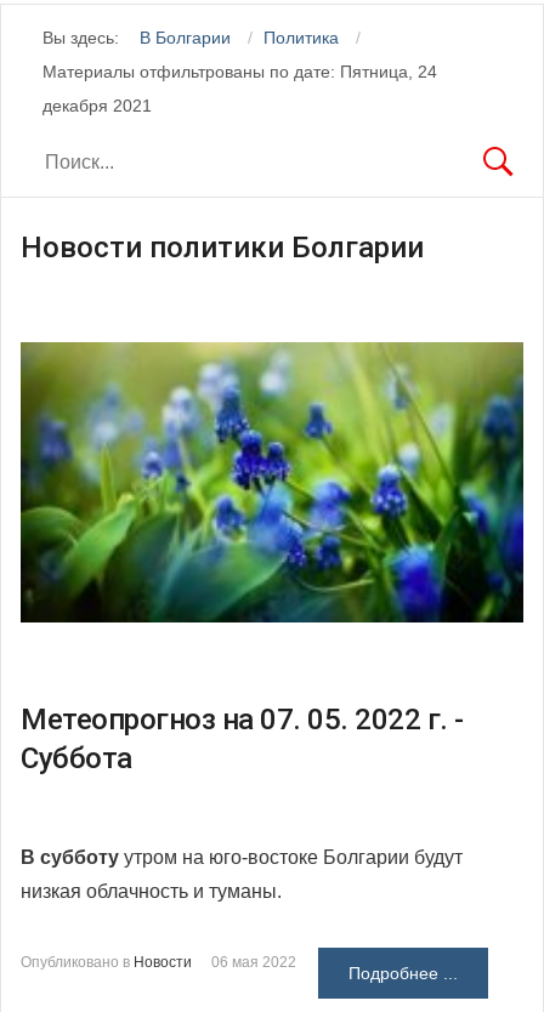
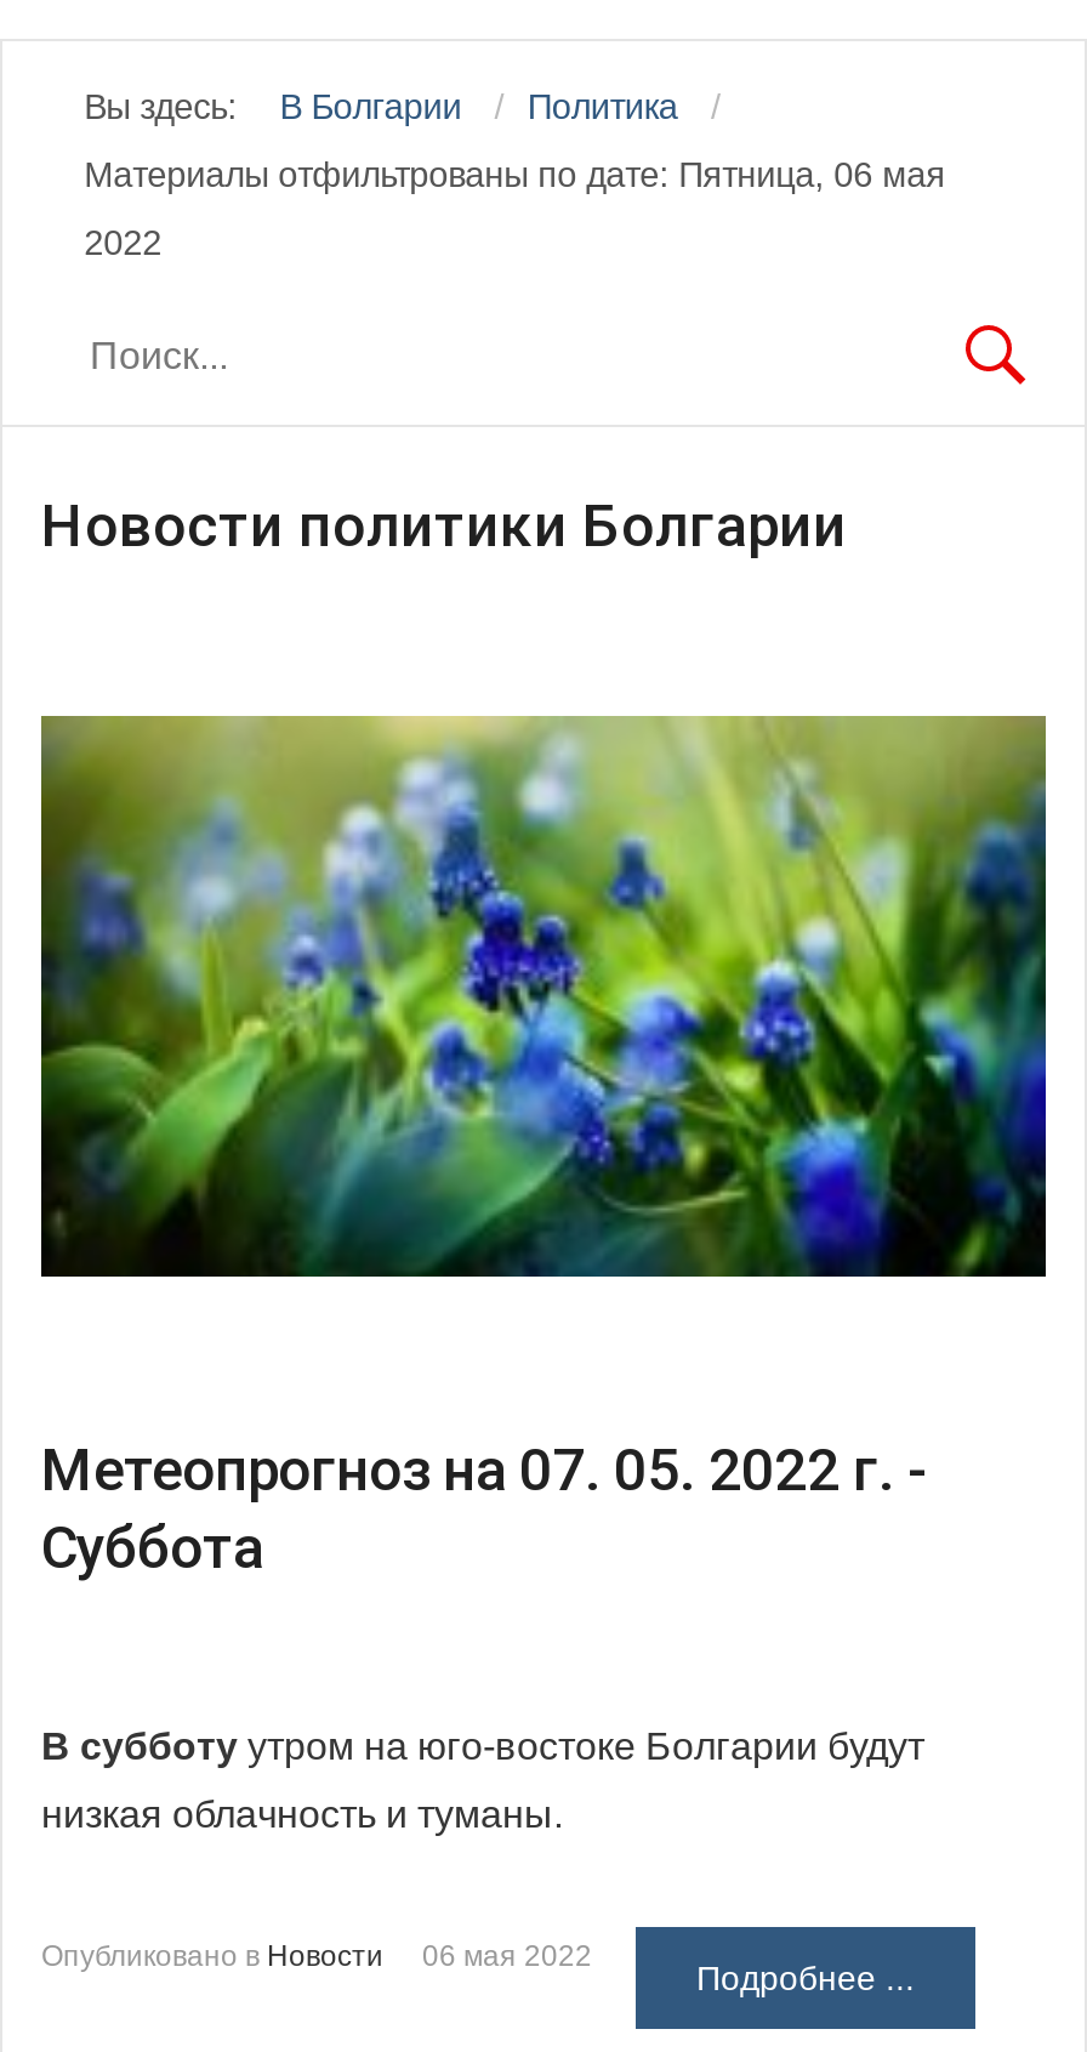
- Материалы отфильтрованы по дате: Пятница, 24
+ Материалы отфильтрованы по дате: Пятница, 06 мая

- декабря 2021
+ 2022
